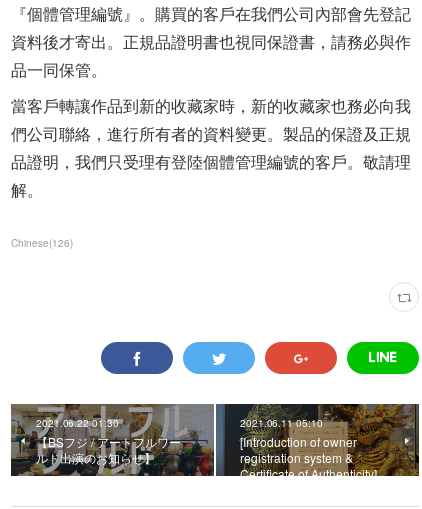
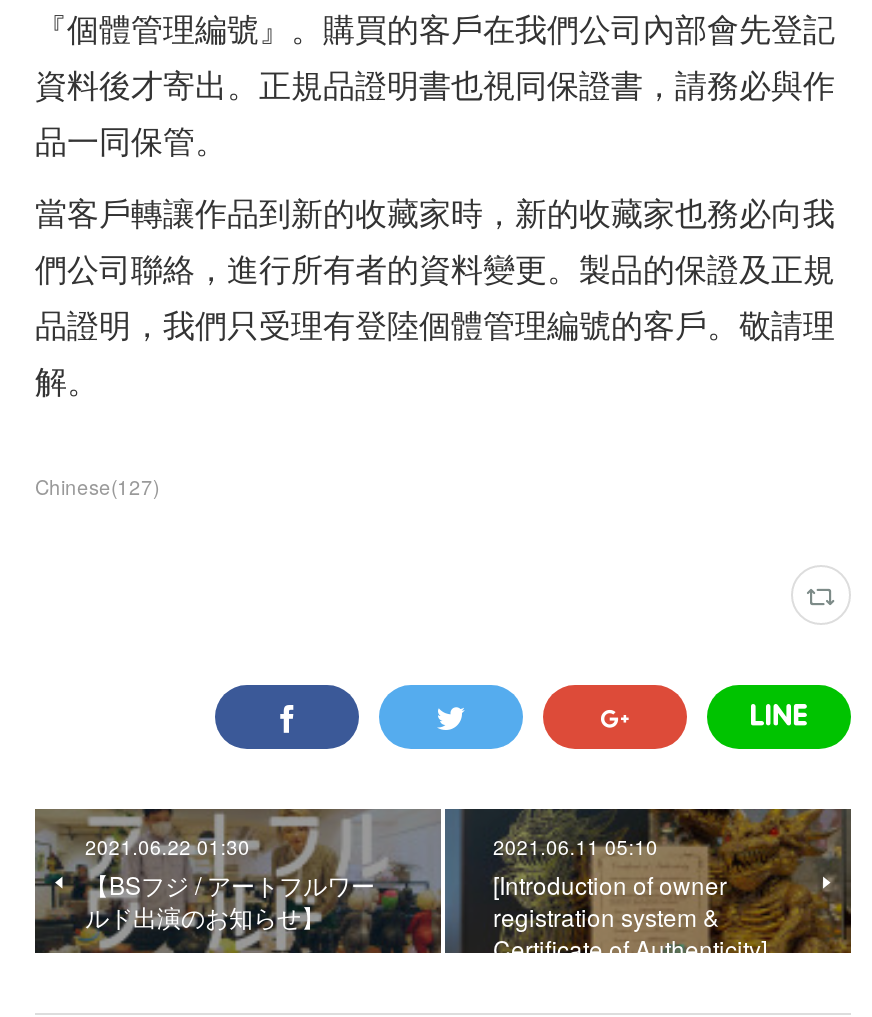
- Chinese(126)
+ Chinese(127)
